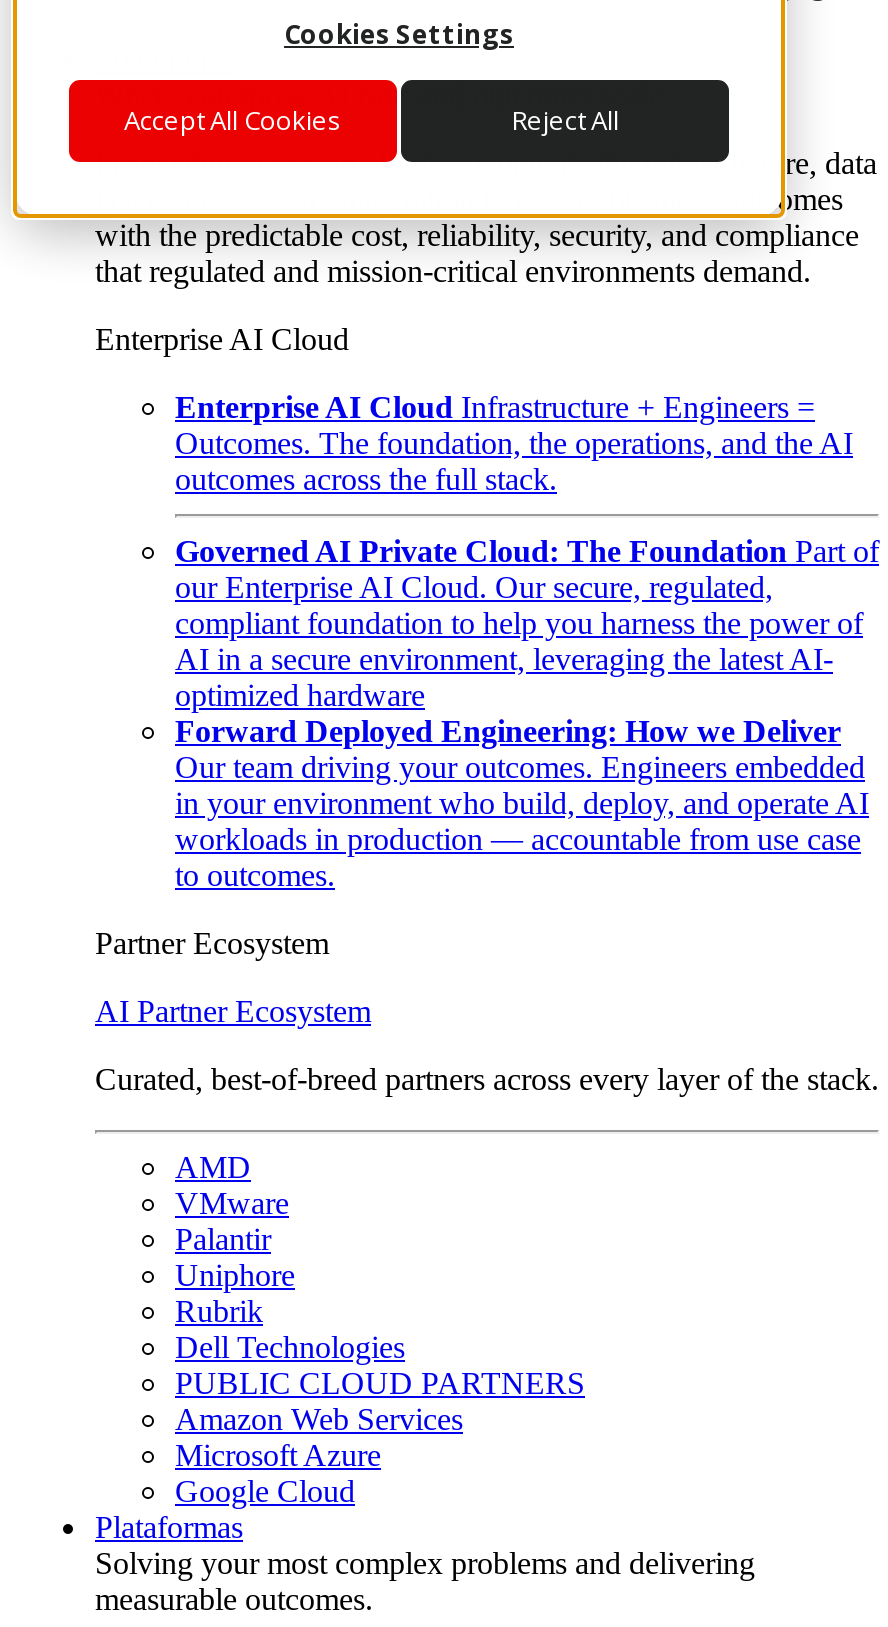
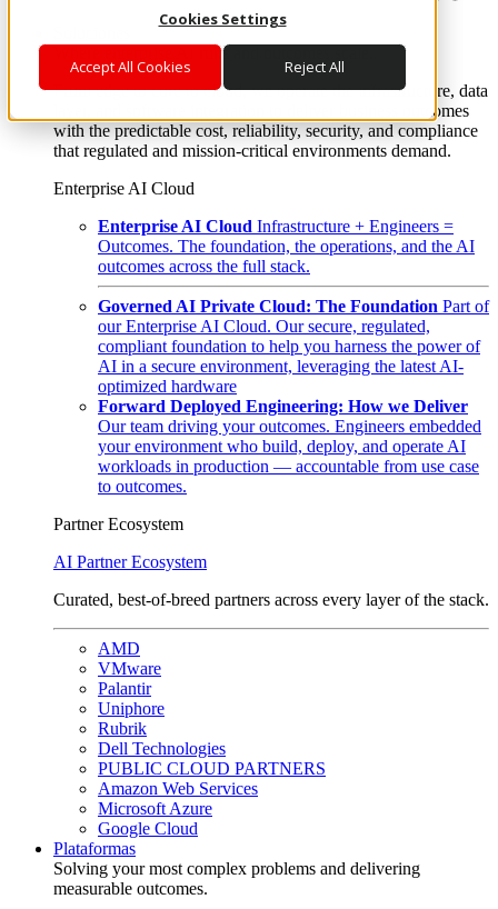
- in your environment who build, deploy, and operate AI
+ your environment who build, deploy, and operate AI
